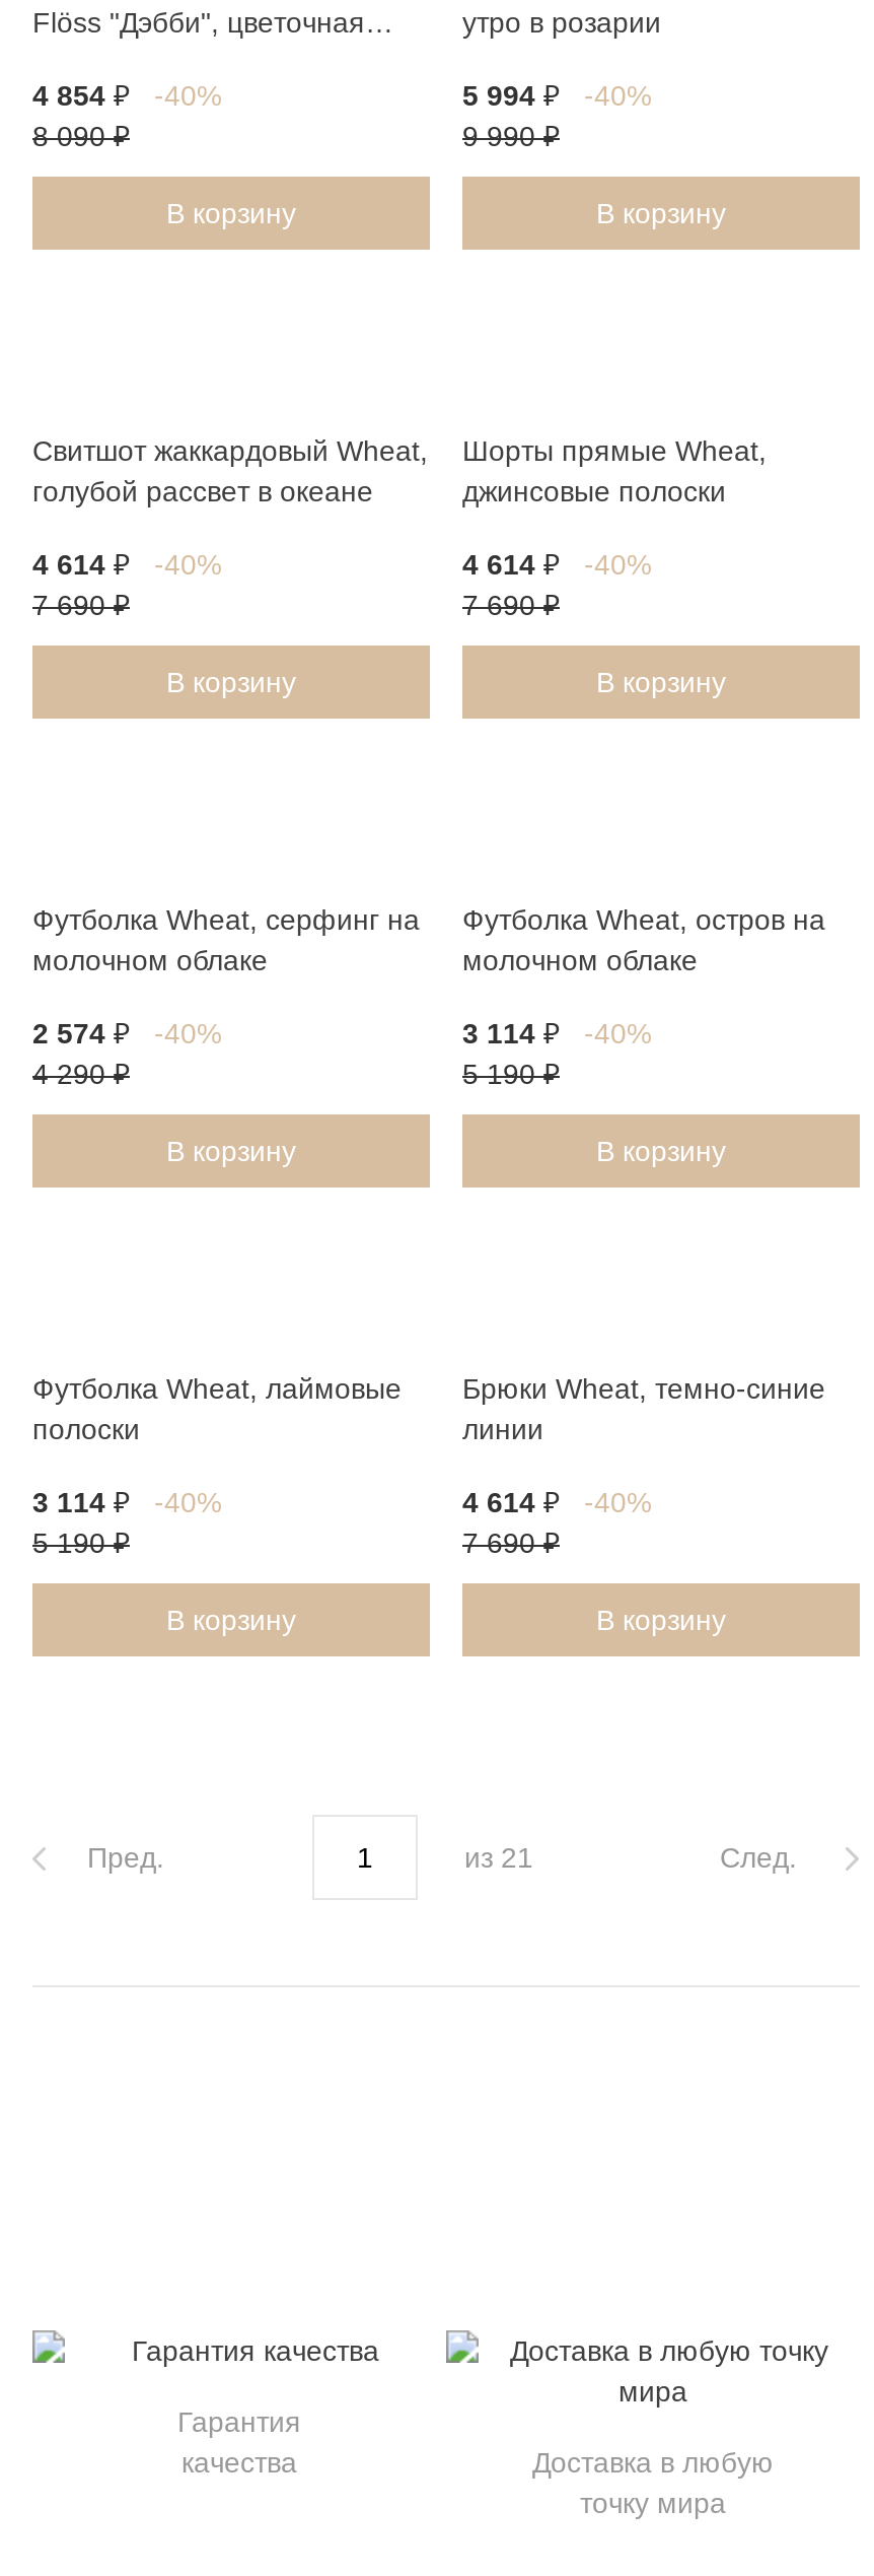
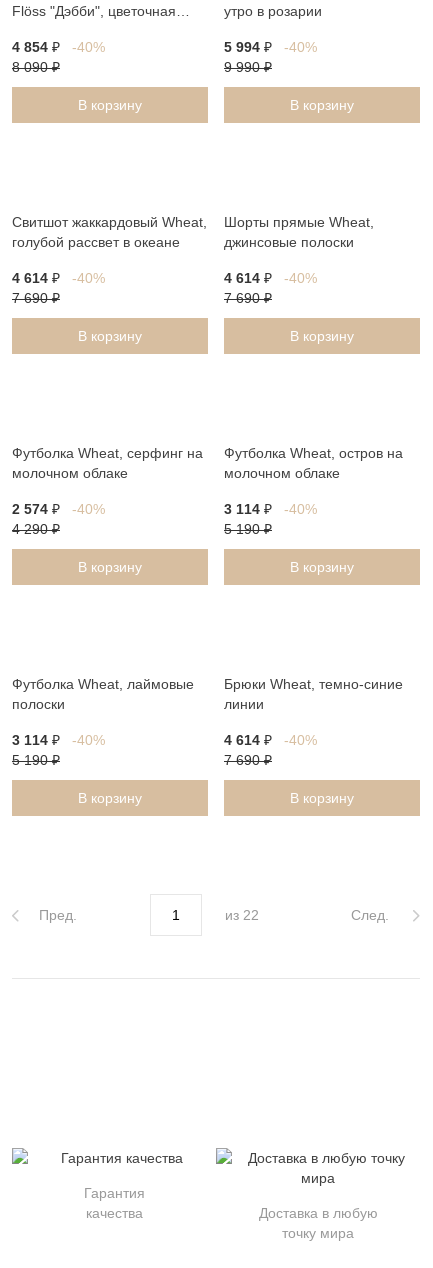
- из 21
+ из 22
